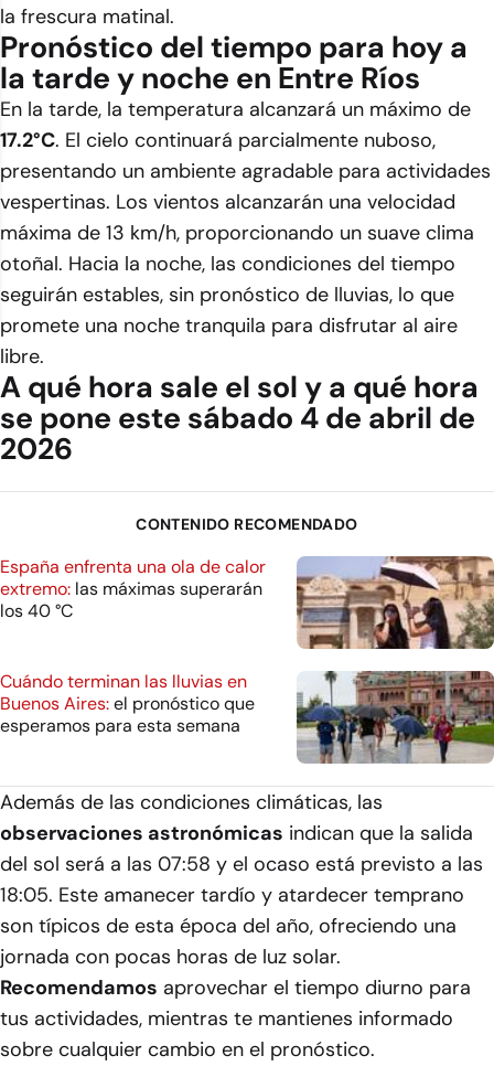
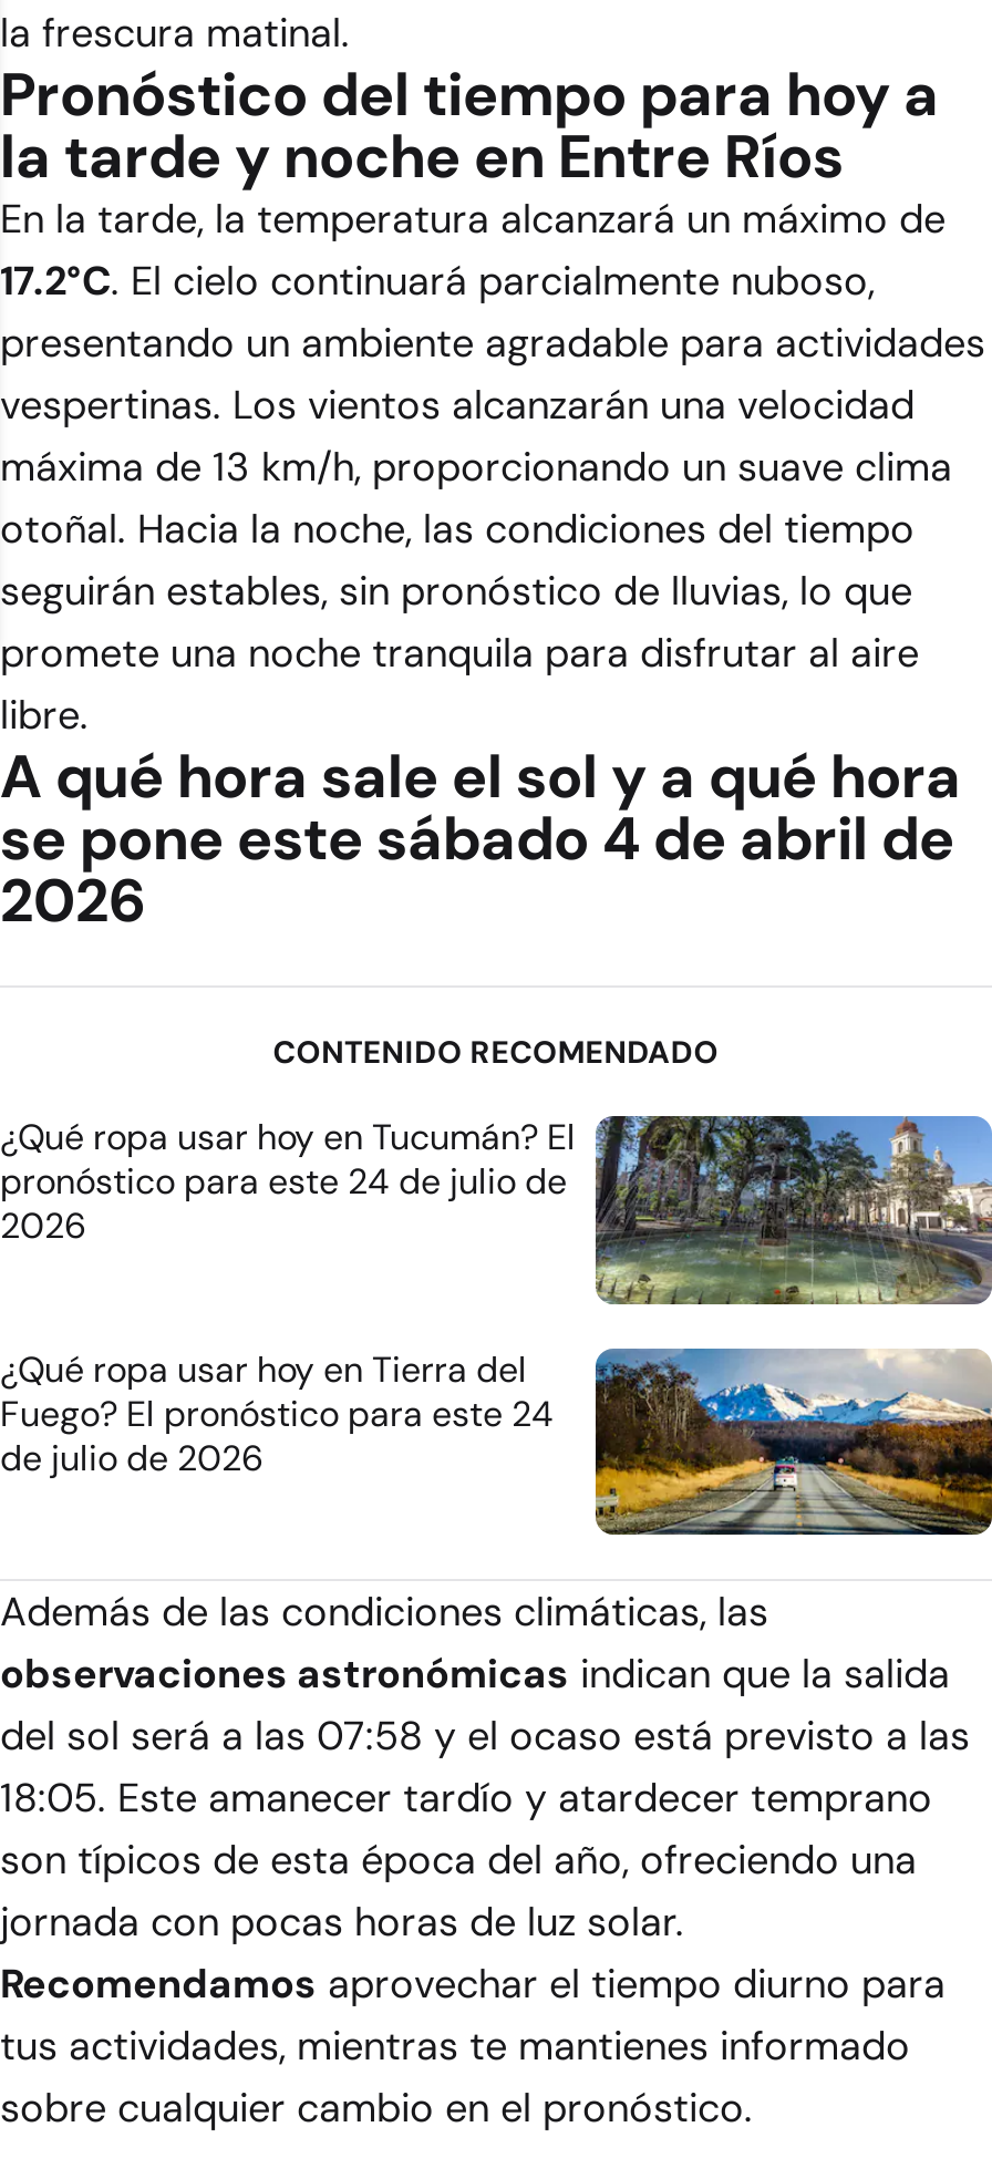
- [image]
- España enfrenta una ola de calor
- extremo: las máximas superarán
- los 40 °C
+ [image]
+ ¿Qué ropa usar hoy en Tucumán? El
+ pronóstico para este 24 de julio de
+ 2026

- [image]
- Cuándo terminan las lluvias en
- Buenos Aires: el pronóstico que
- esperamos para esta semana
+ [image]
+ ¿Qué ropa usar hoy en Tierra del
+ Fuego? El pronóstico para este 24
+ de julio de 2026
